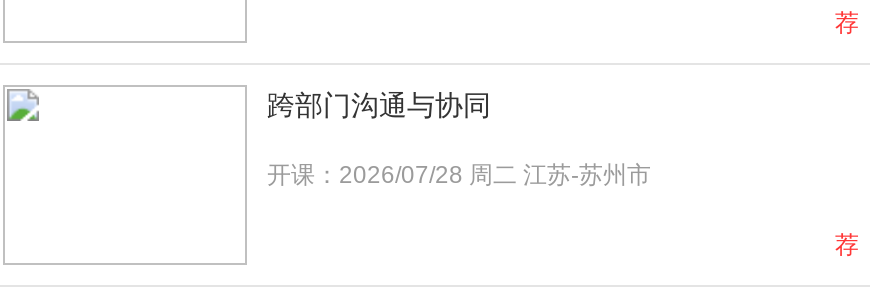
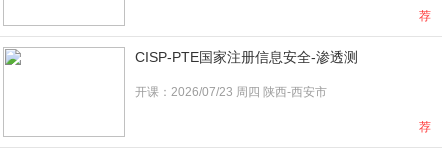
- 跨部门沟通与协同
+ CISP-PTE国家注册信息安全-渗透测

- 开课：2026/07/28 周二 江苏-苏州市
+ 开课：2026/07/23 周四 陕西-西安市
